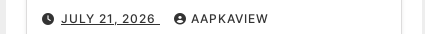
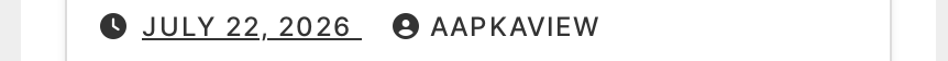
- JULY 21, 2026
+ JULY 22, 2026
